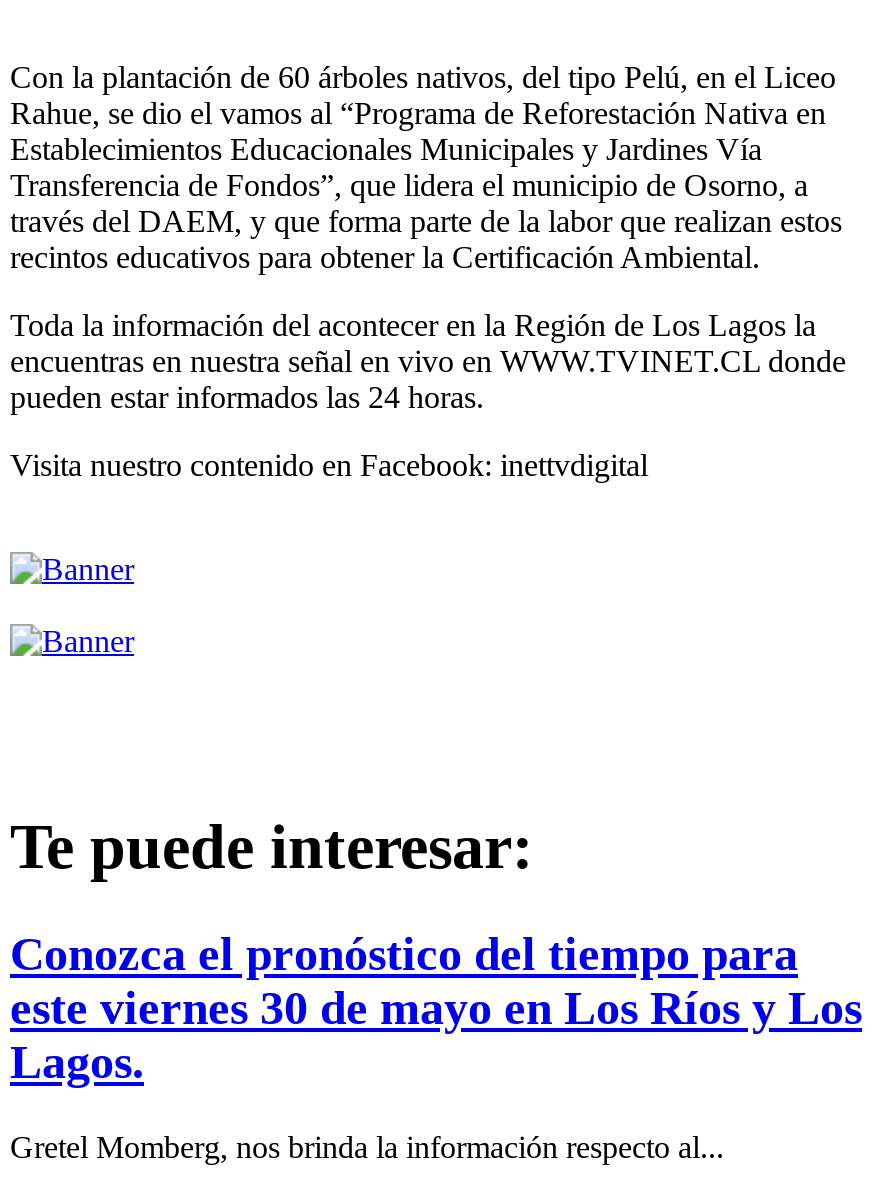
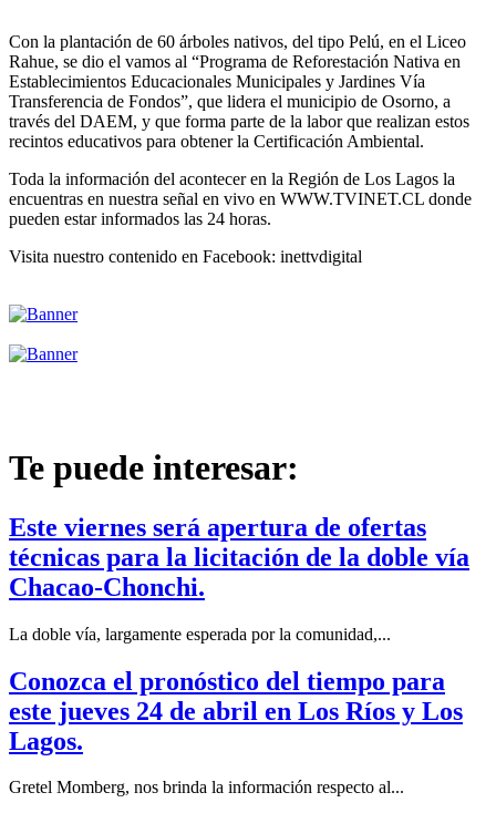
+ Este viernes será apertura de ofertas
+ técnicas para la licitación de la doble vía
+ Chacao-Chonchi.
+ La doble vía, largamente esperada por la comunidad,...

- este viernes 30 de mayo en Los Ríos y Los
+ este jueves 24 de abril en Los Ríos y Los
